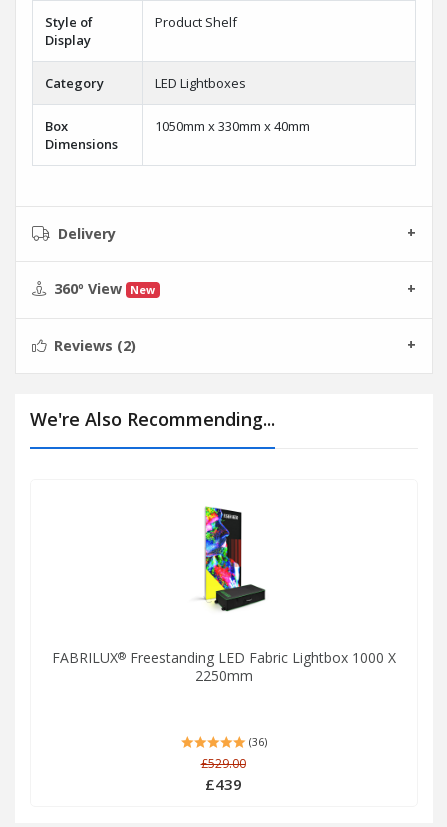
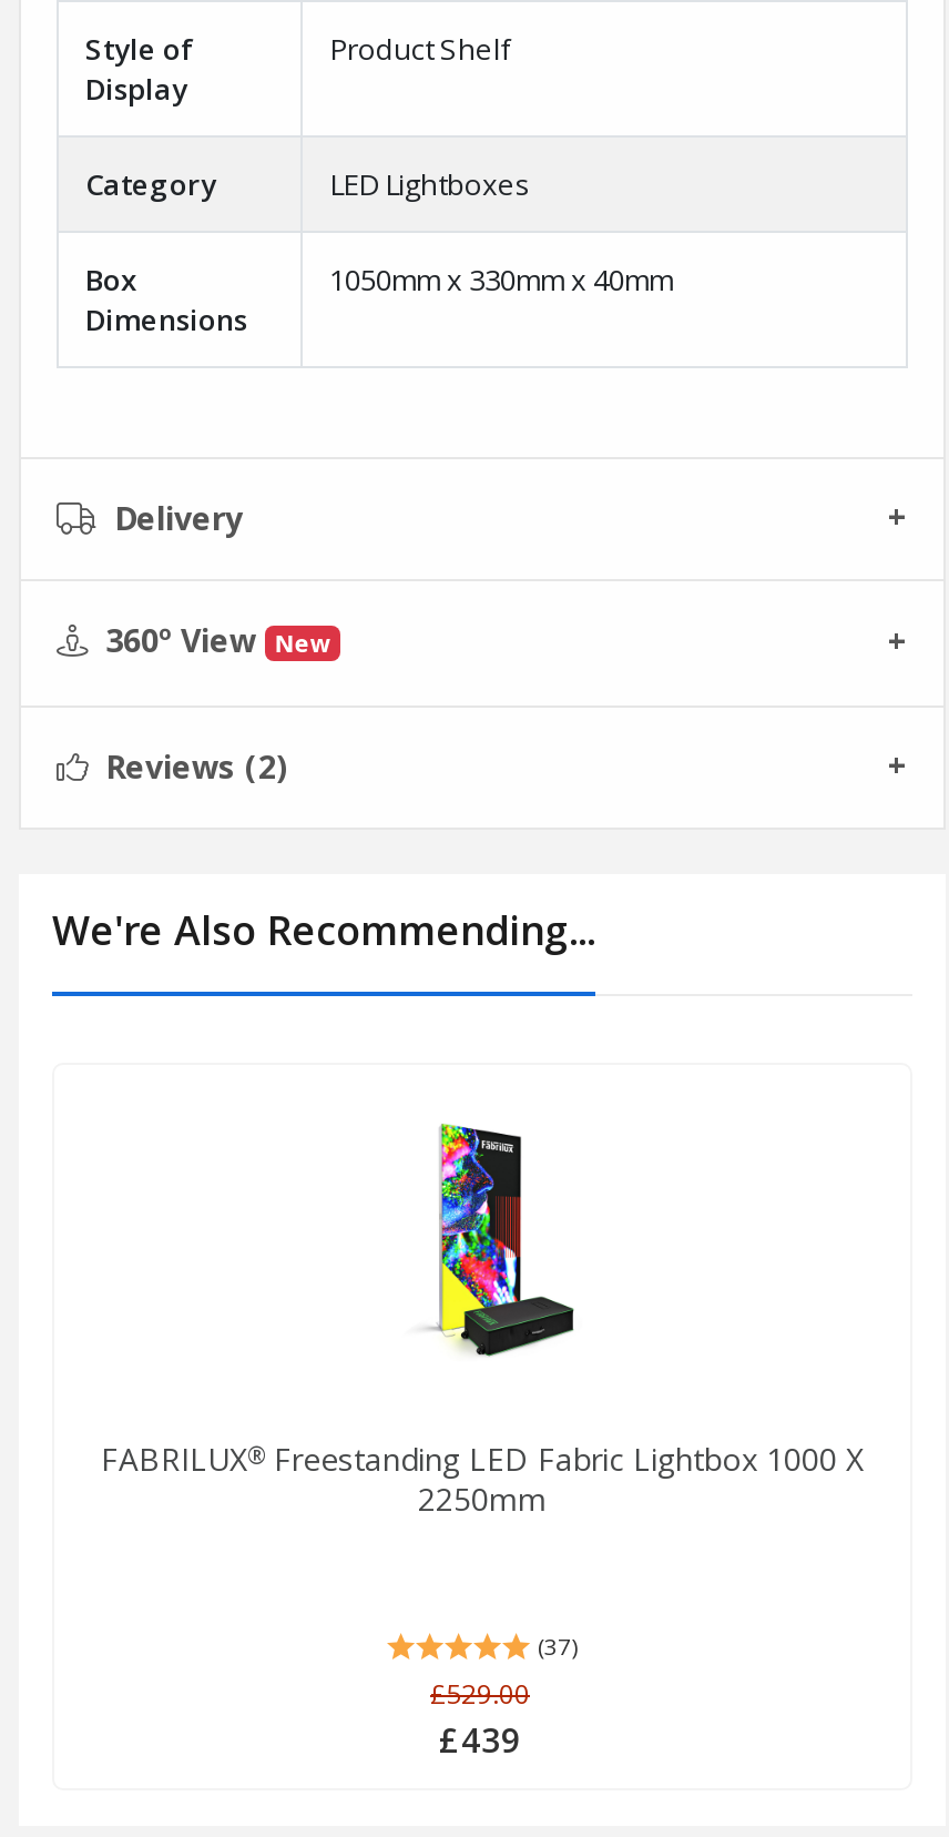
- (36)
+ (37)
